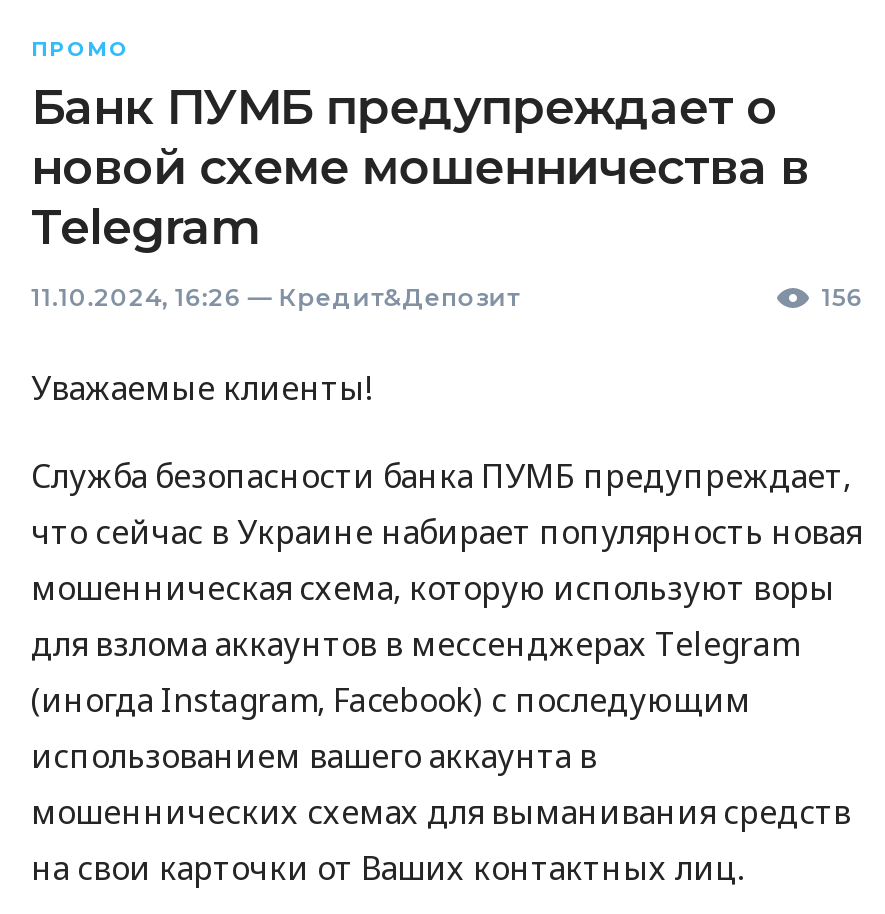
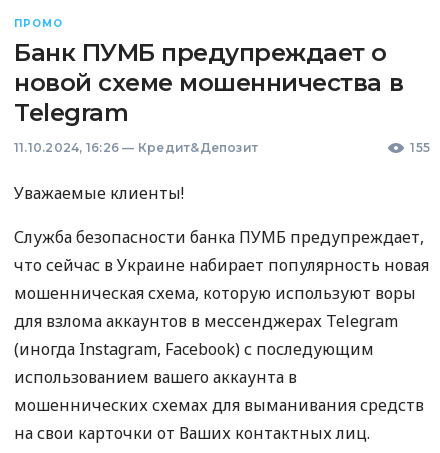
- 156
+ 155
